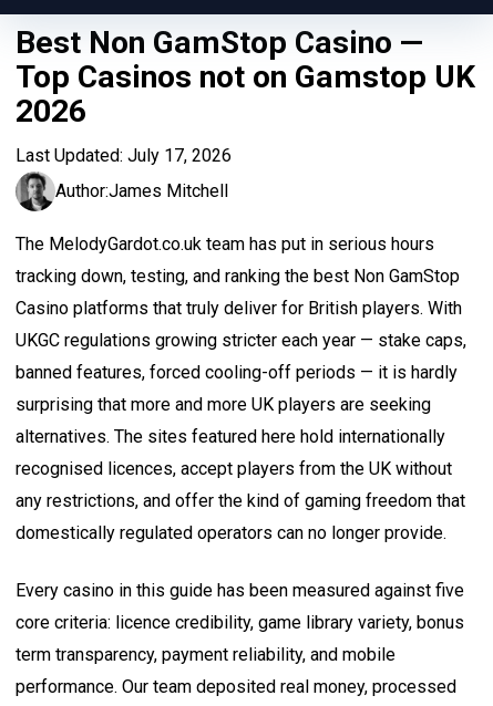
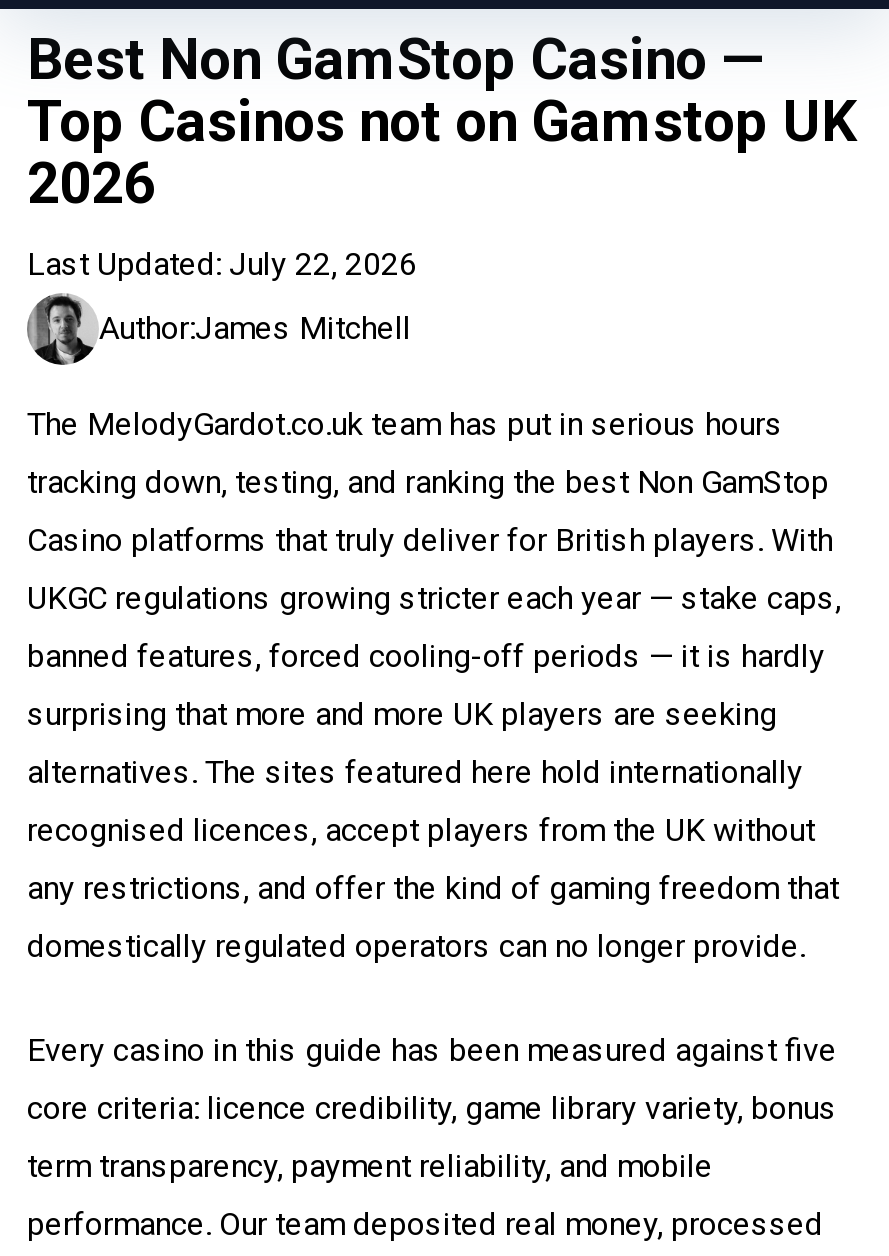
- Last Updated: July 17, 2026
+ Last Updated: July 22, 2026
